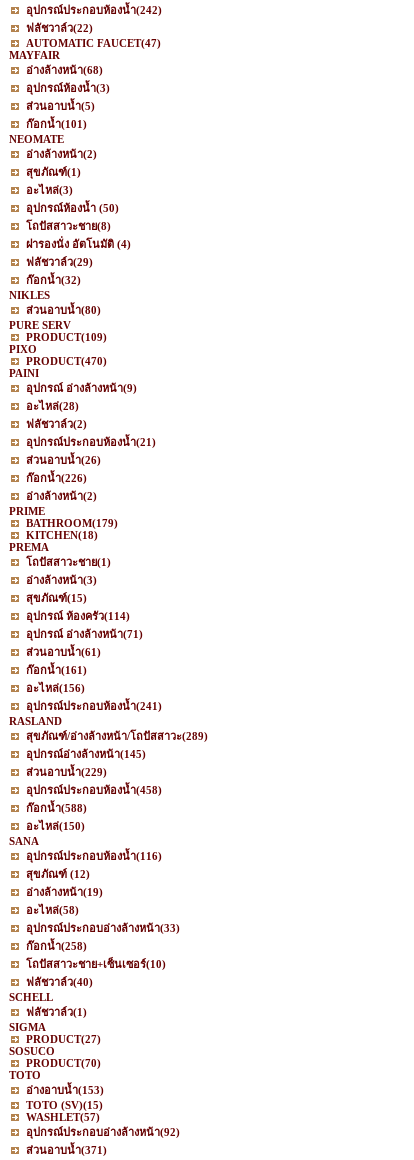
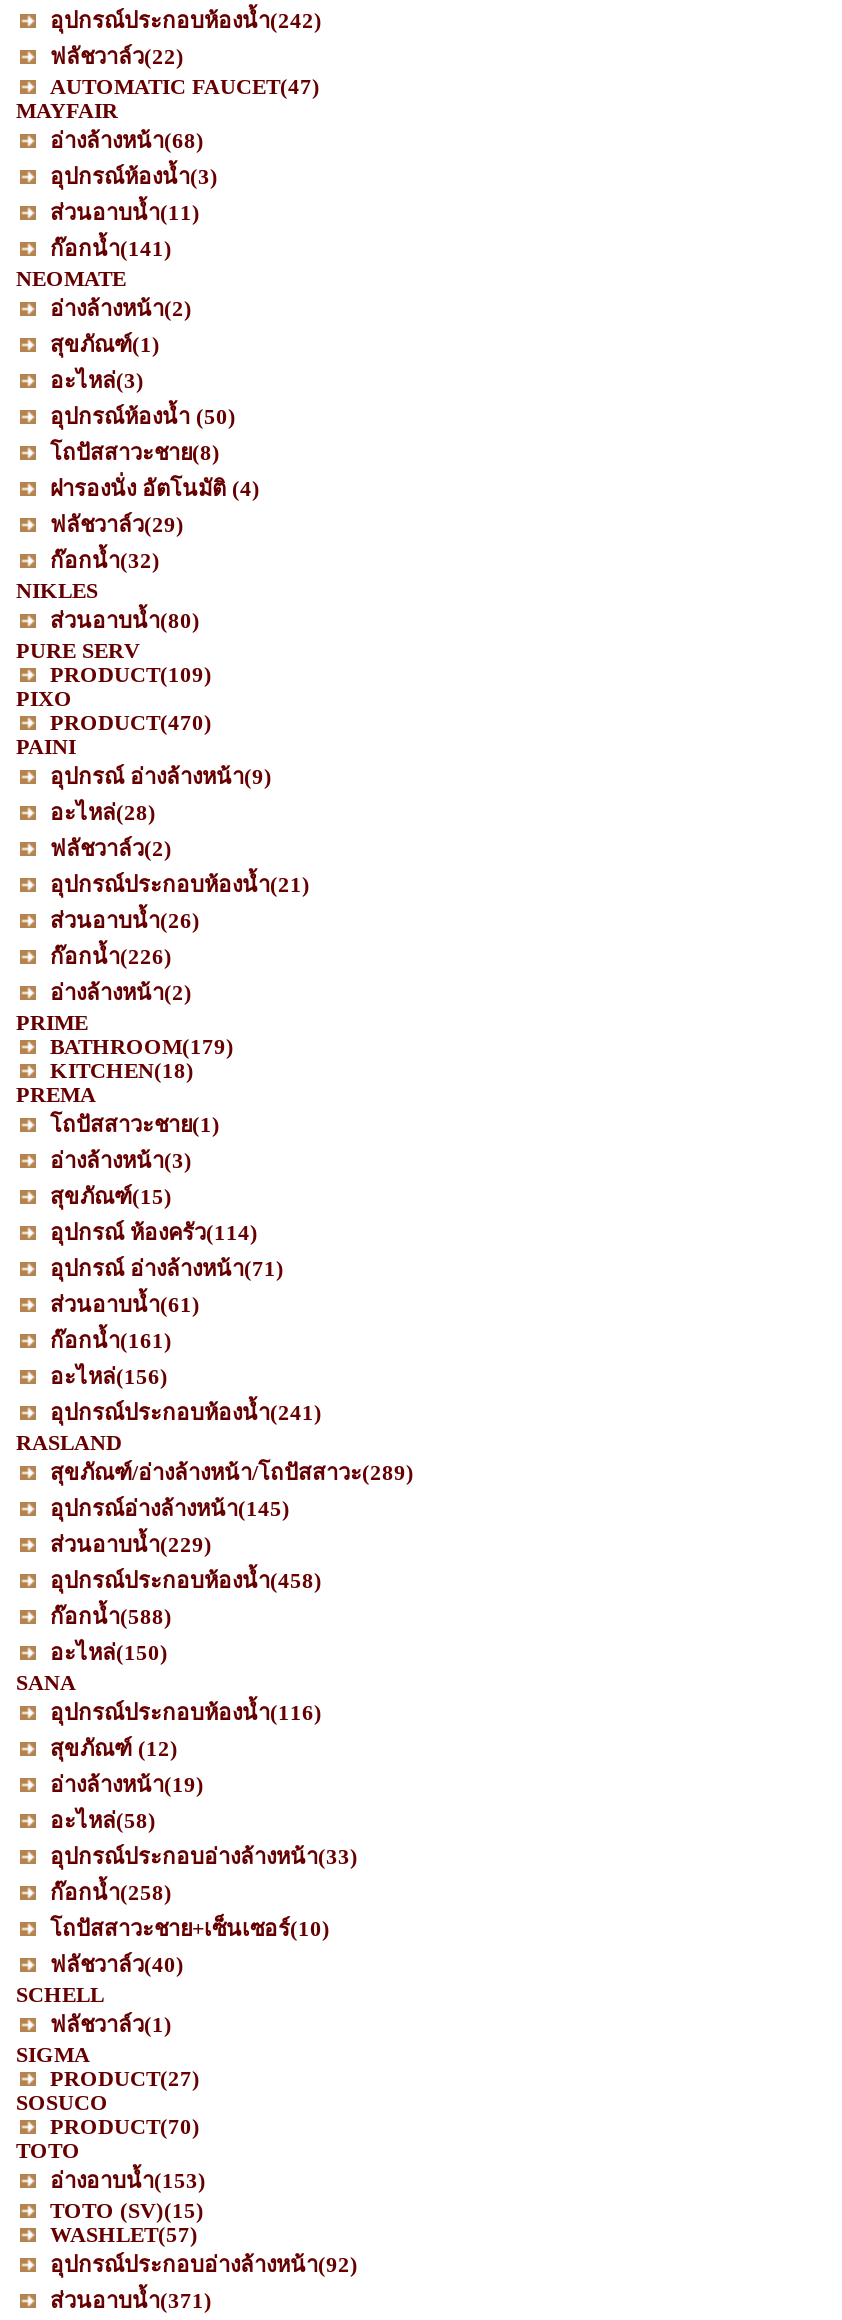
- ส่วนอาบน้ำ(5)
+ ส่วนอาบน้ำ(11)

- ก๊อกน้ำ(101)
+ ก๊อกน้ำ(141)
